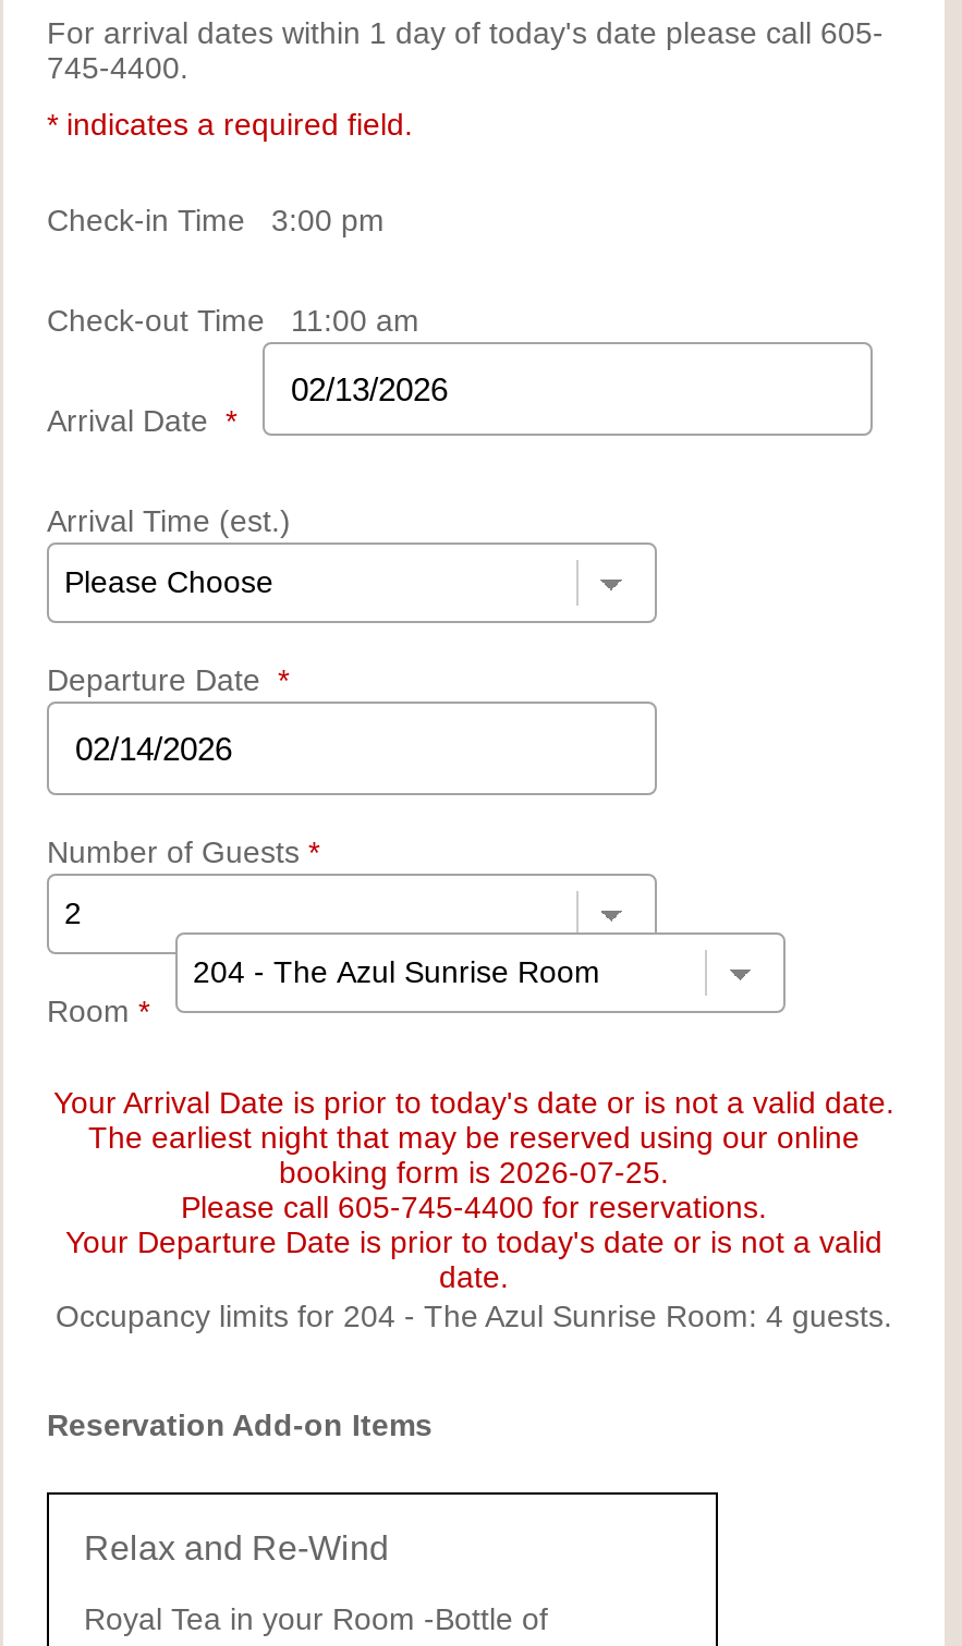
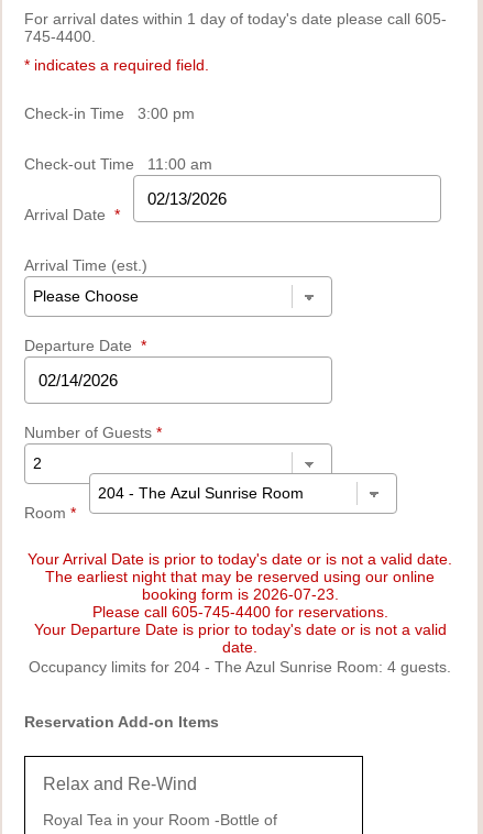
- booking form is 2026-07-25.
+ booking form is 2026-07-23.
